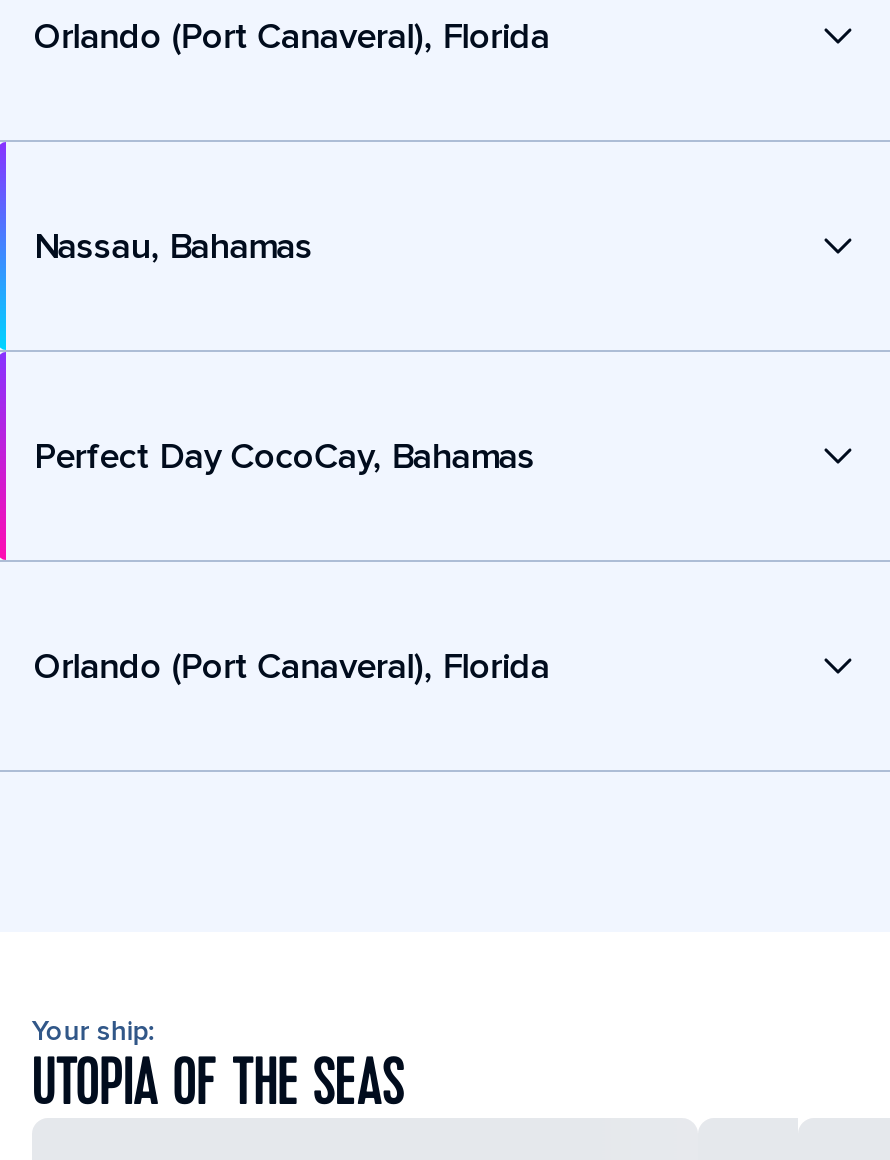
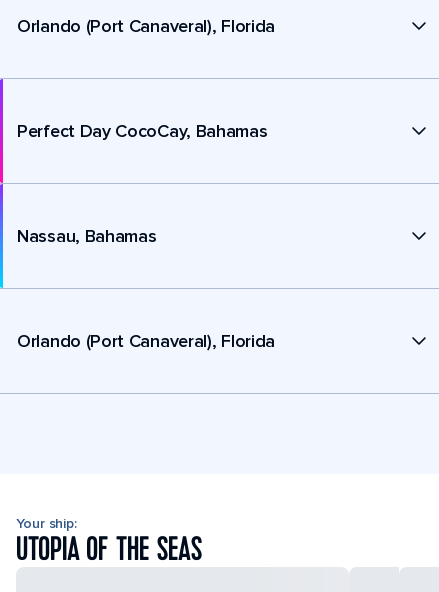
moved down: Nassau, Bahamas

moved up: Perfect Day CocoCay, Bahamas
